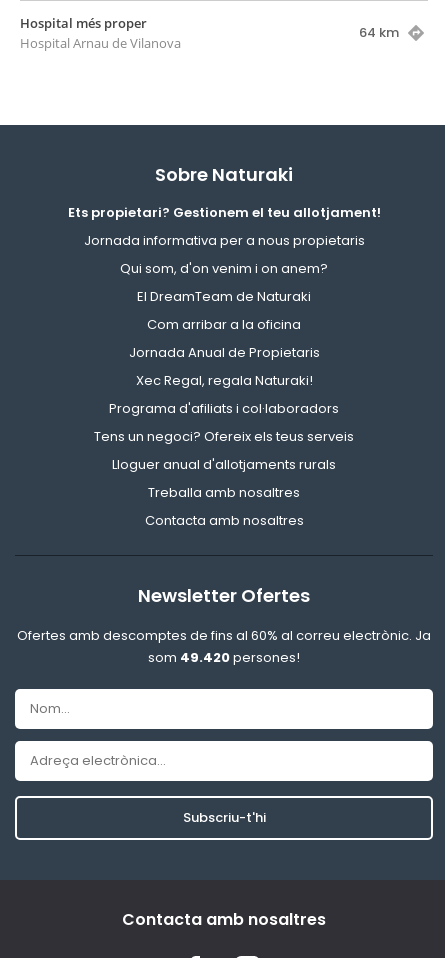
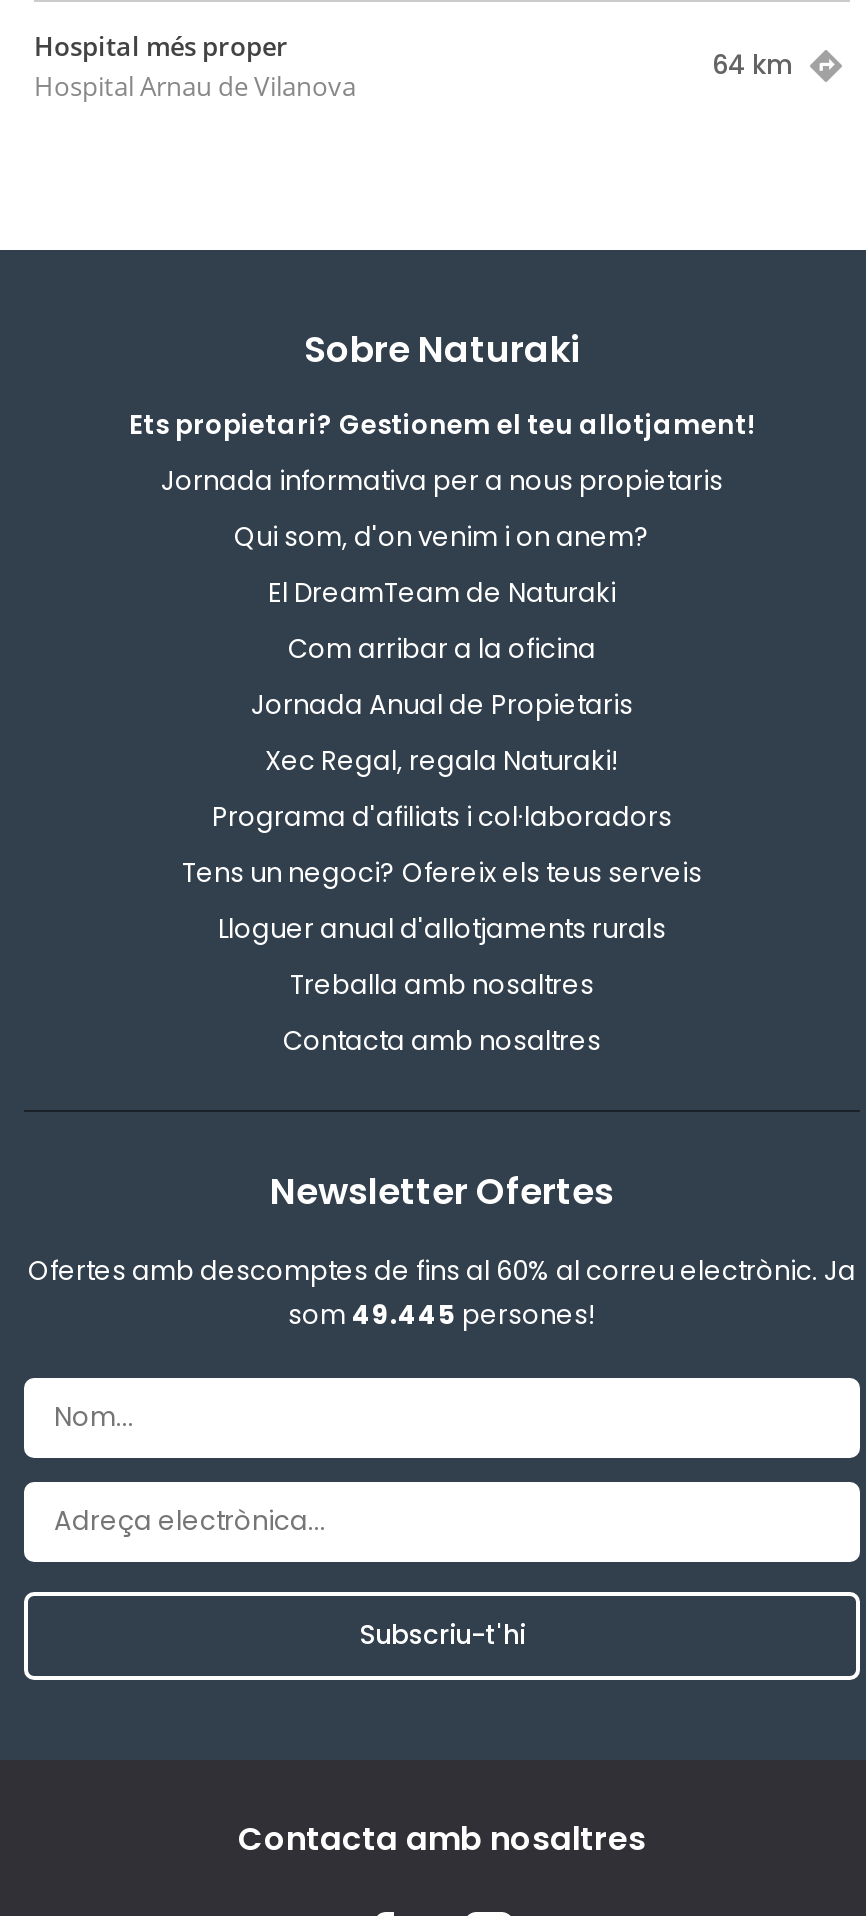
- som 49.420 persones!
+ som 49.445 persones!
